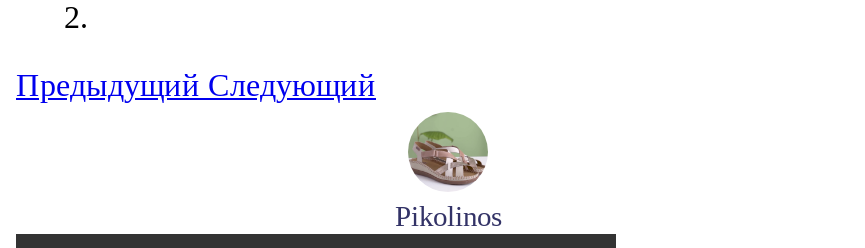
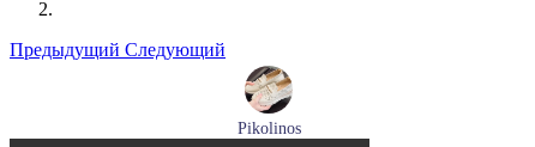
- [image]
+ [image]
